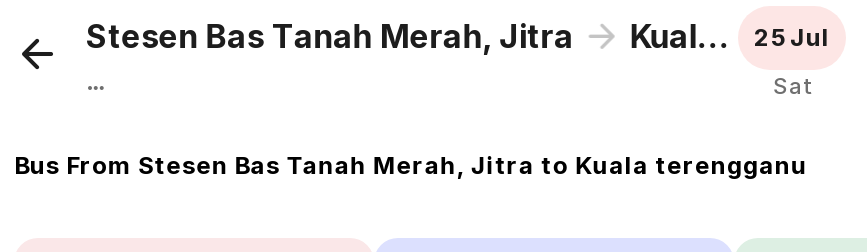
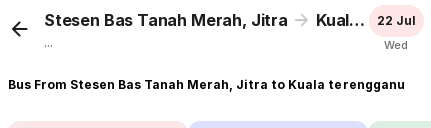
- 25 Jul
+ 22 Jul

- Sat
+ Wed
